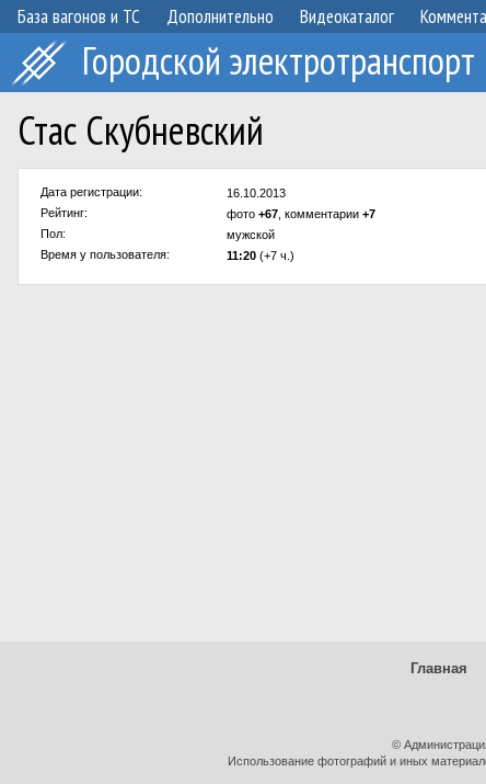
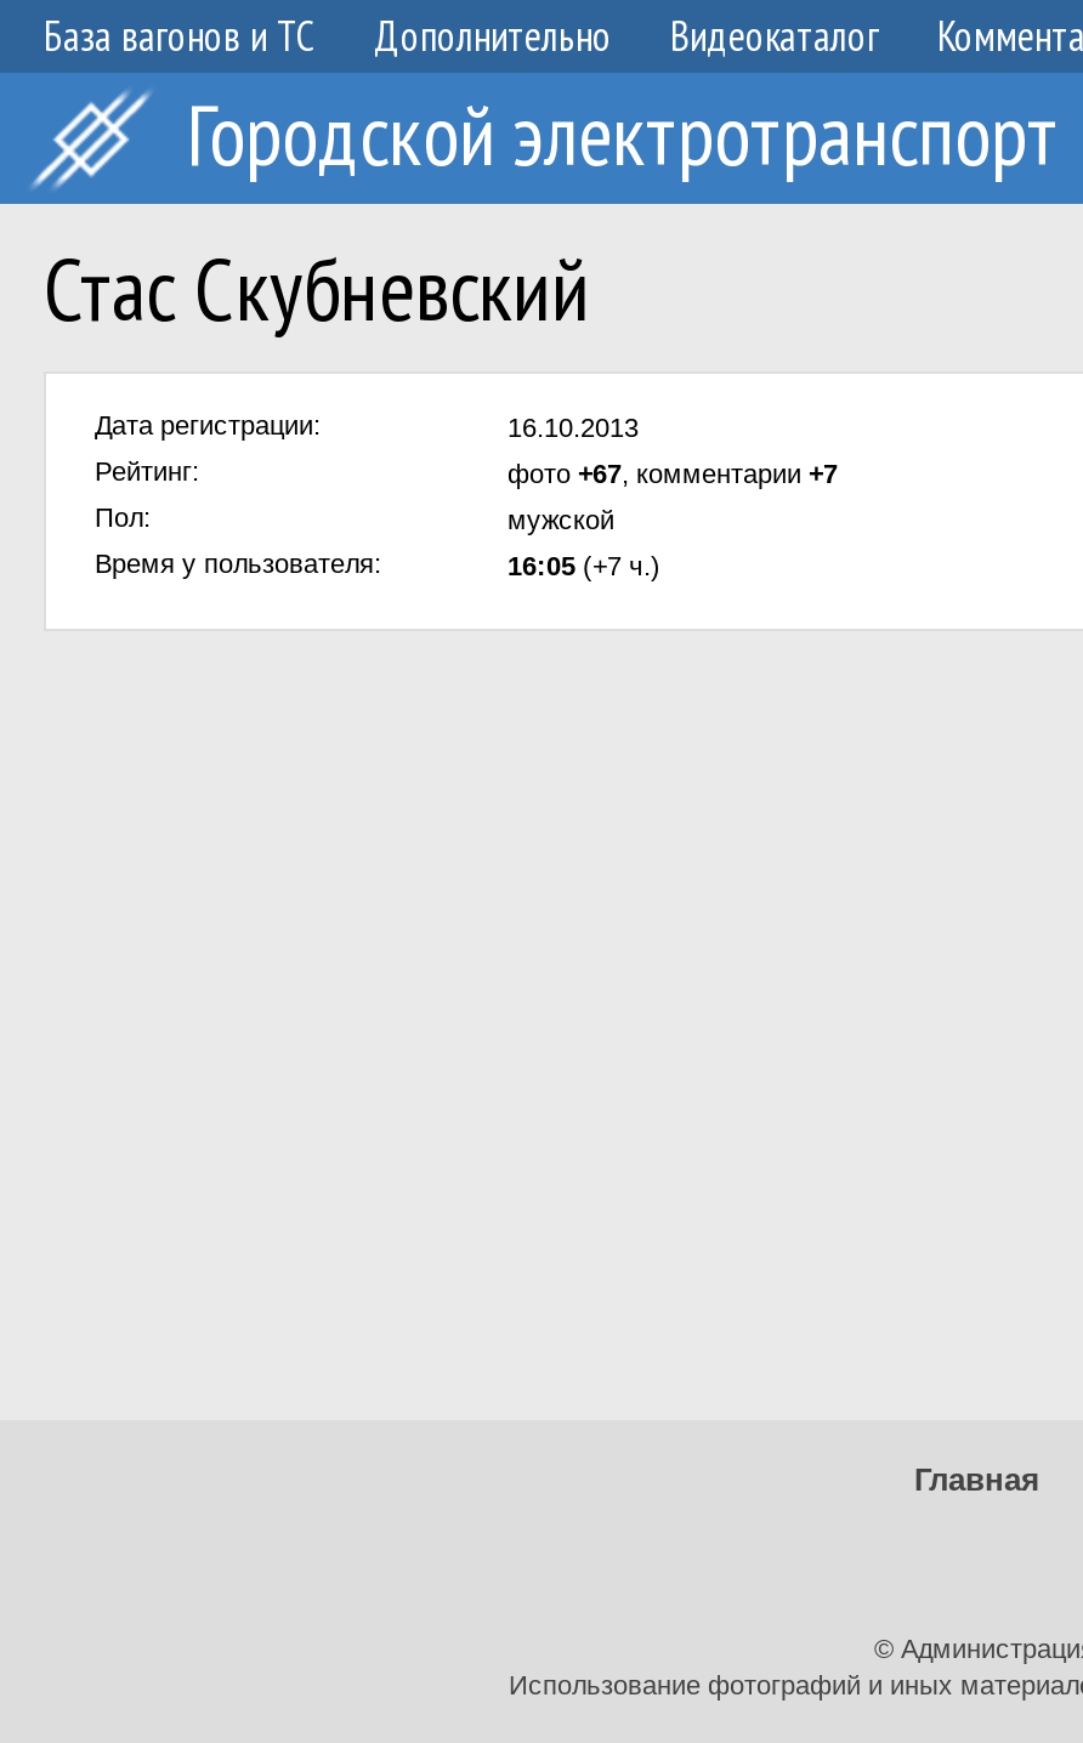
- 11:20 (+7 ч.)
+ 16:05 (+7 ч.)
